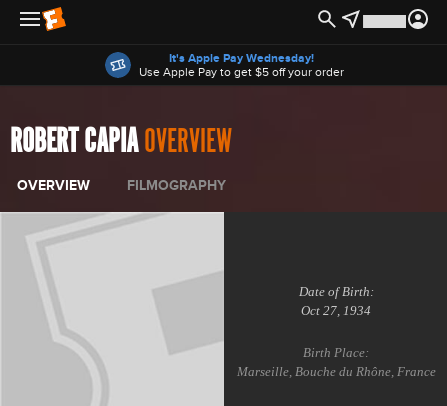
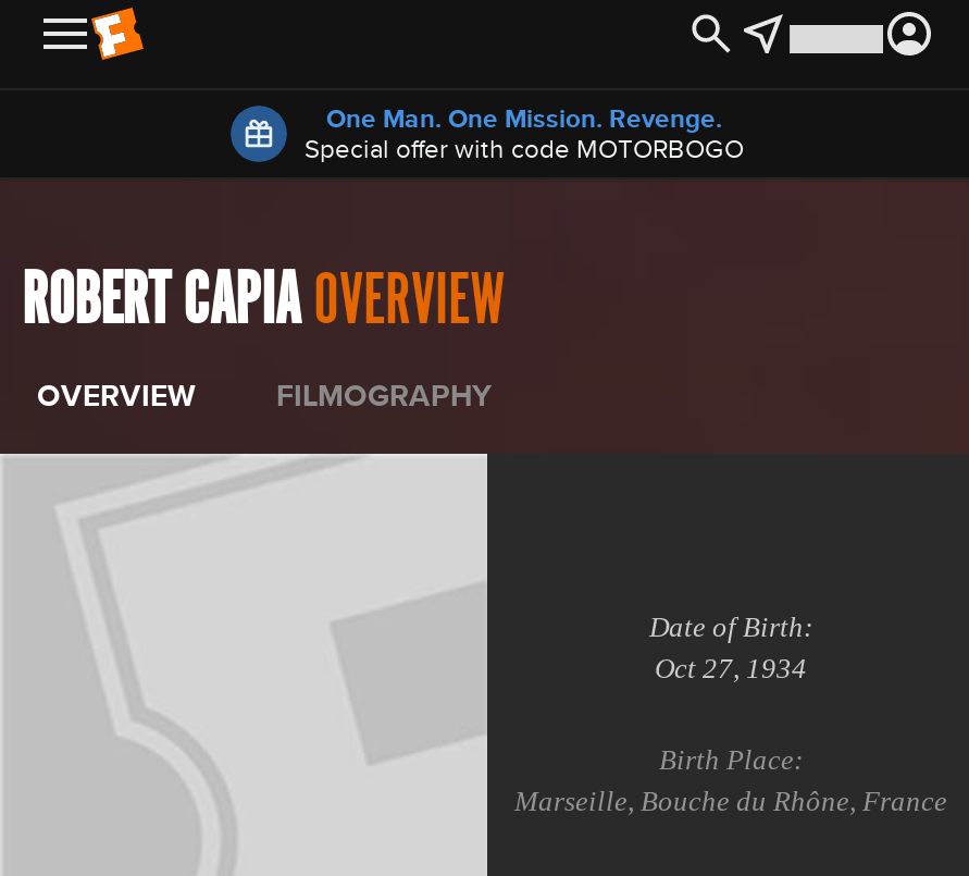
- It's Apple Pay Wednesday!
- Use Apple Pay to get $5 off your order
+ One Man. One Mission. Revenge.
+ Special offer with code MOTORBOGO
